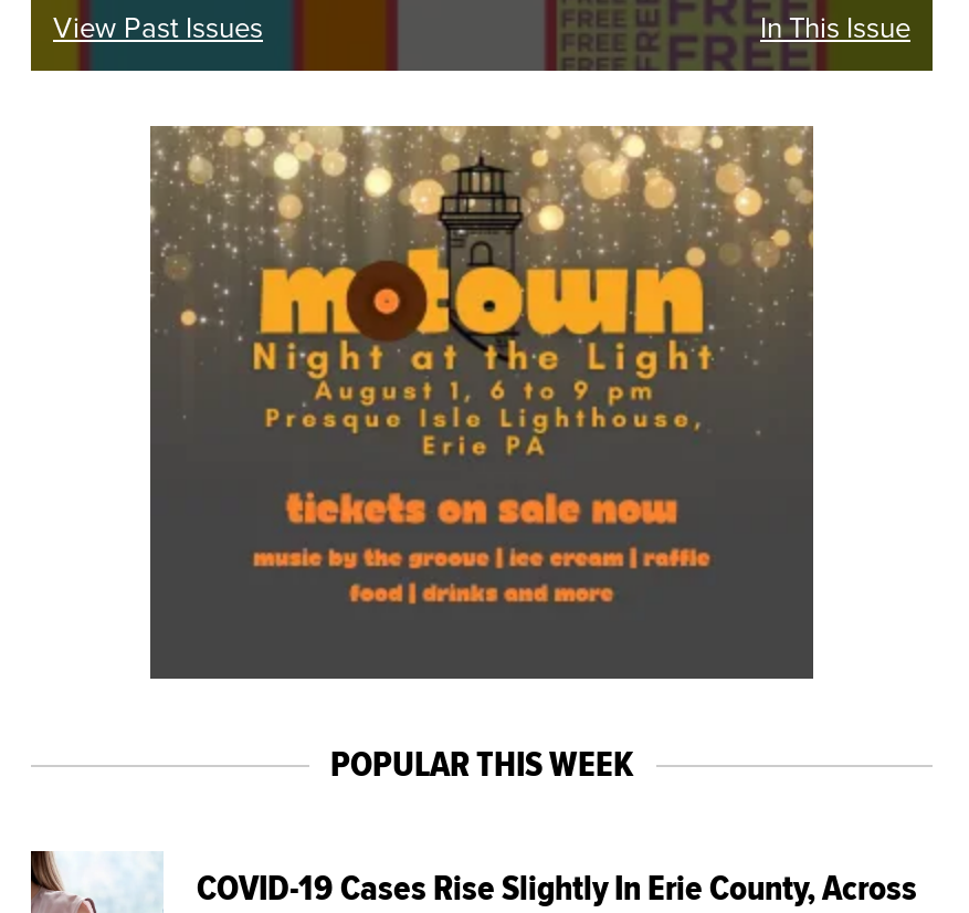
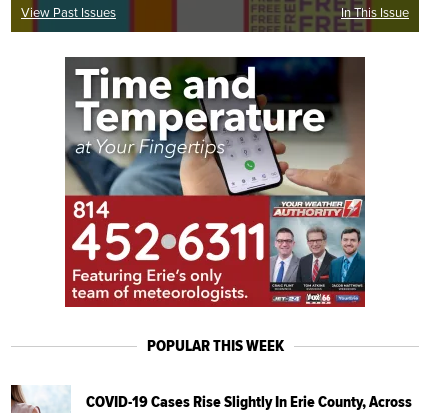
- [image]
+ [image]
